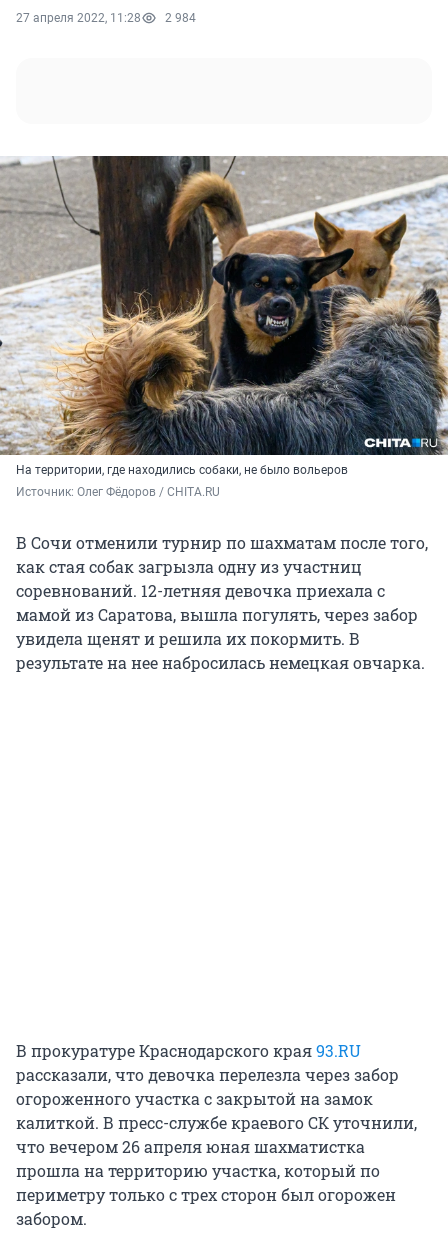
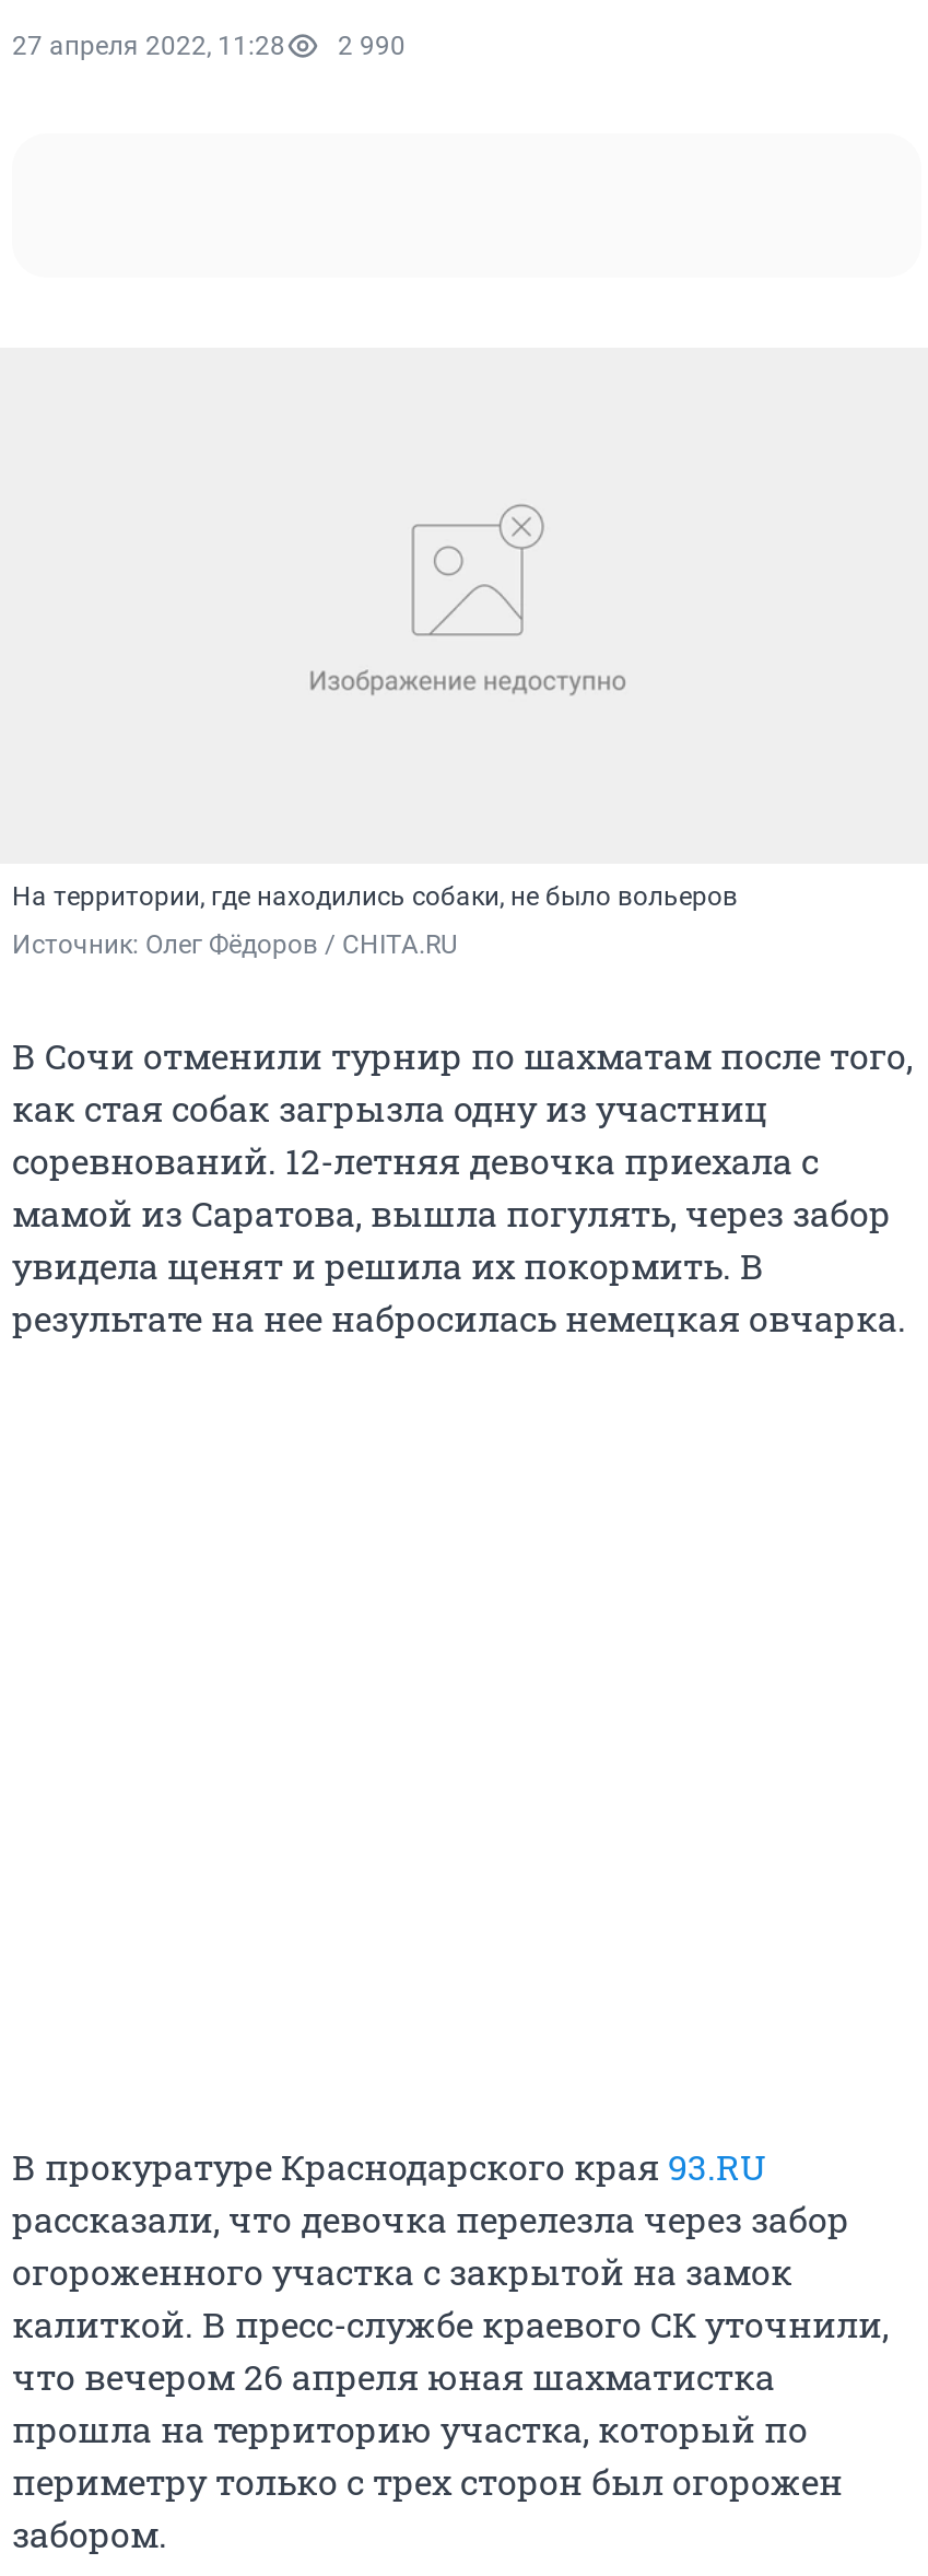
- 27 апреля 2022, 11:28 2 984
+ 27 апреля 2022, 11:28 2 990

- [image]
